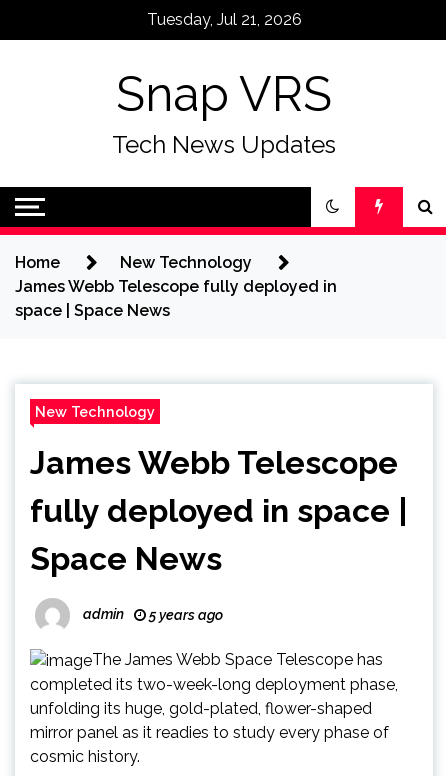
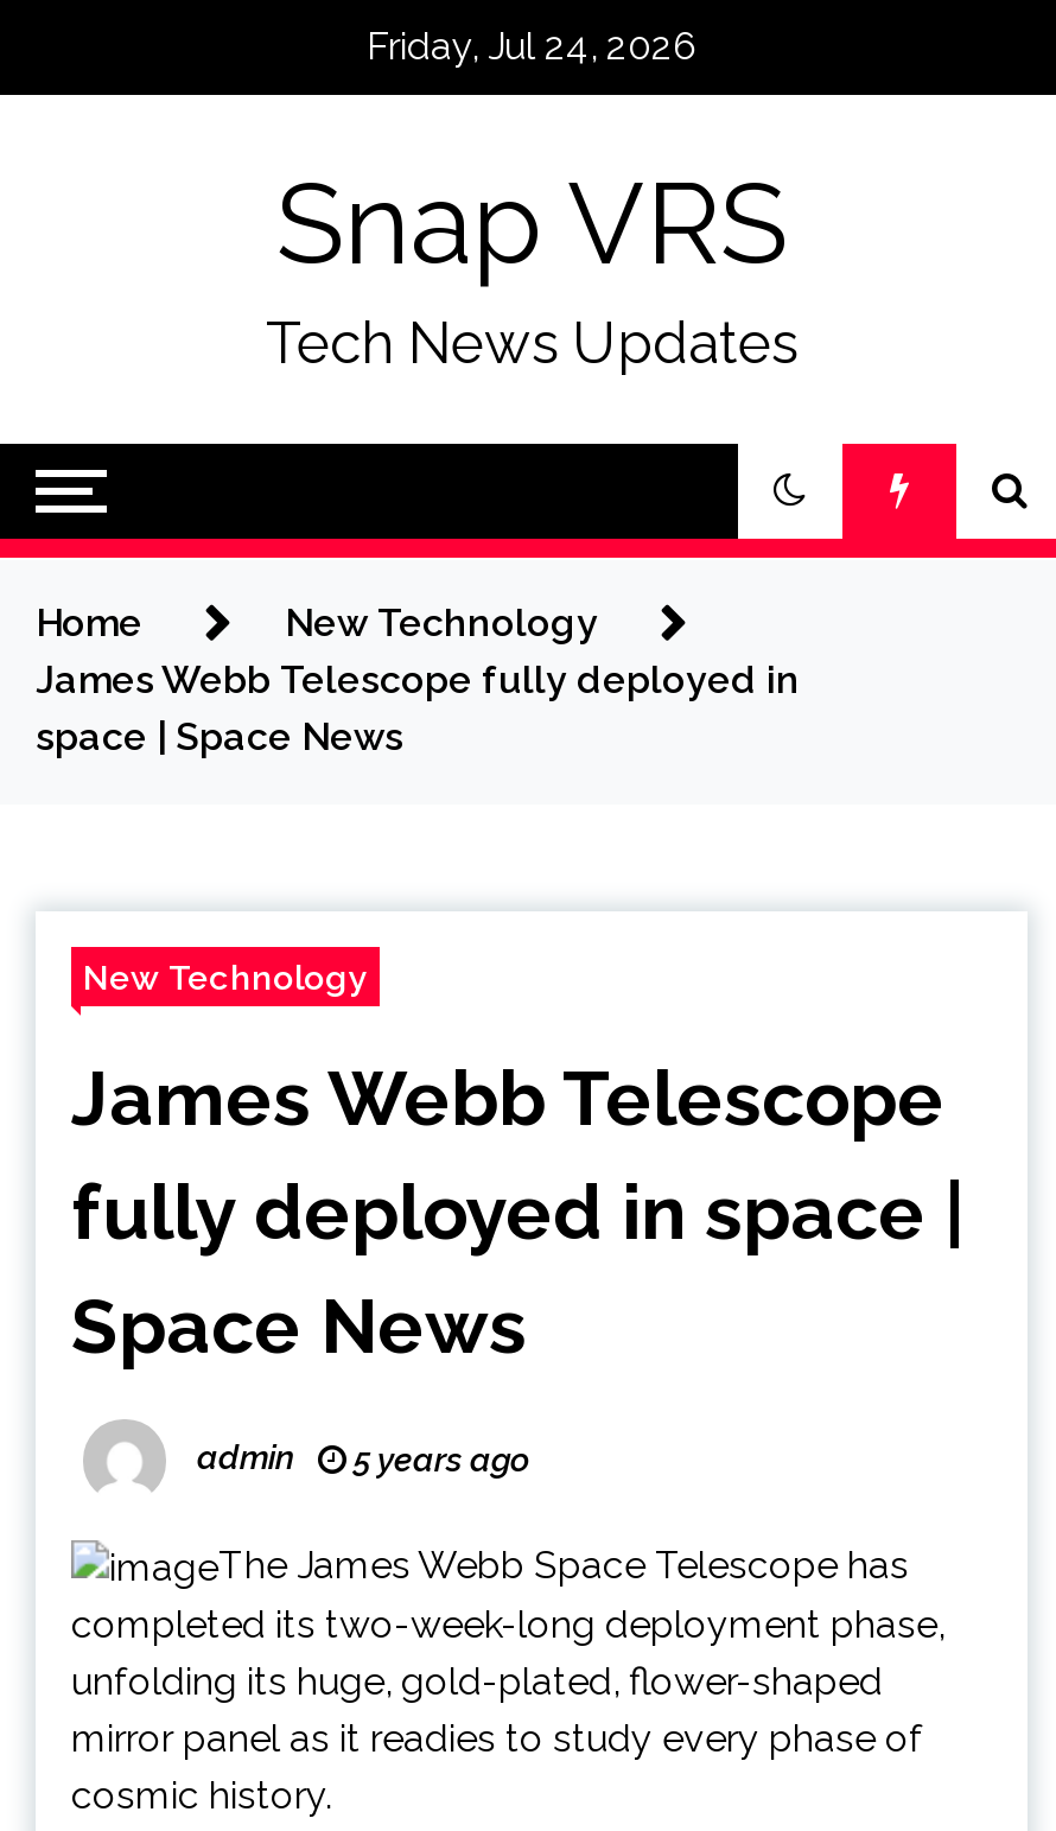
- Tuesday, Jul 21, 2026
+ Friday, Jul 24, 2026
